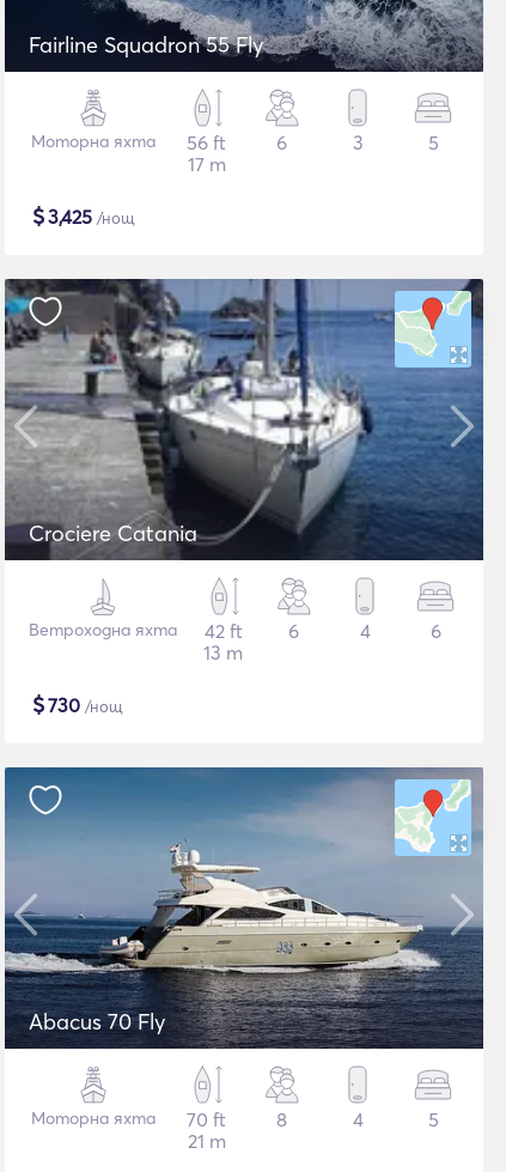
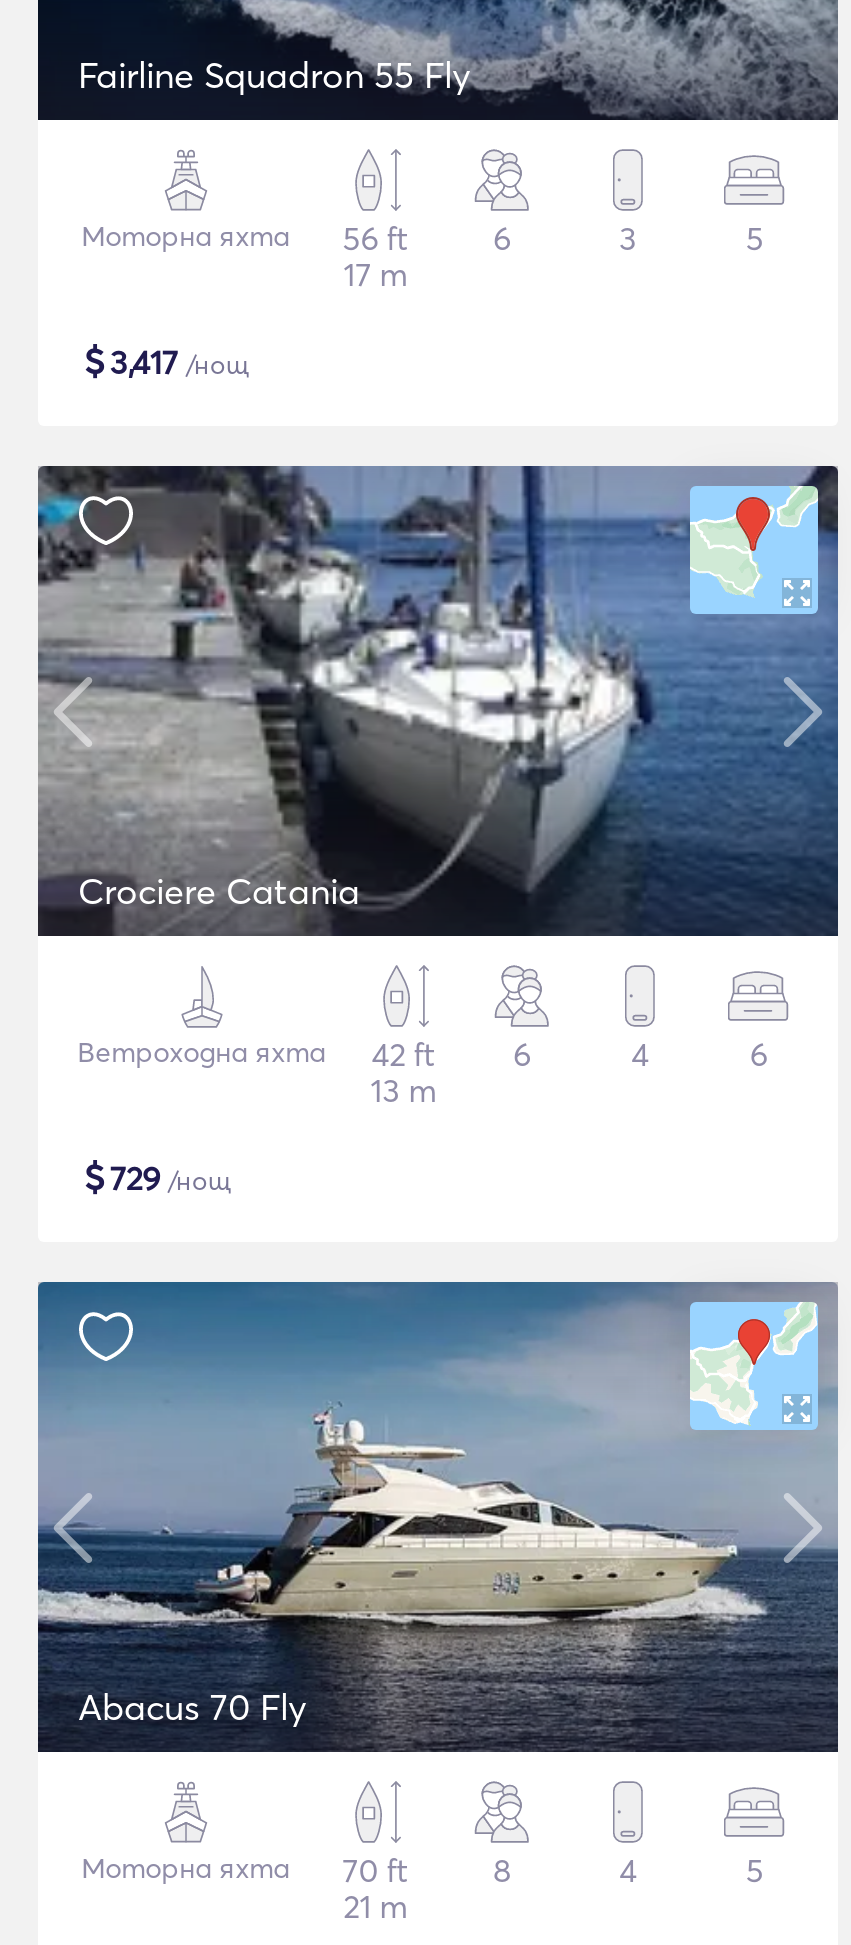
- $3,425 /нощ
+ $3,417 /нощ

- $730 /нощ
+ $729 /нощ
